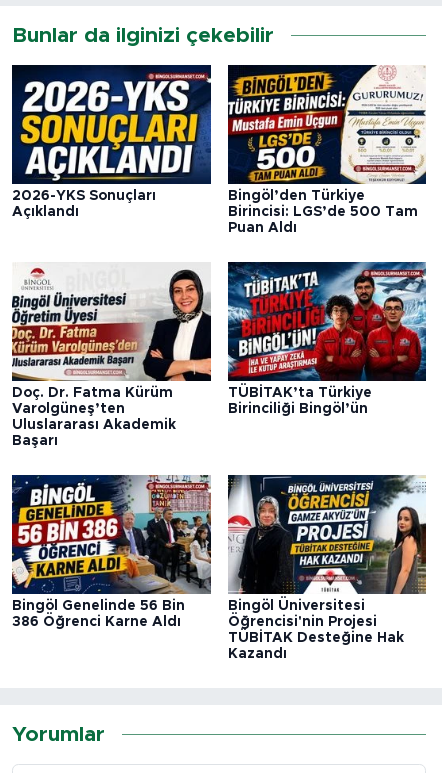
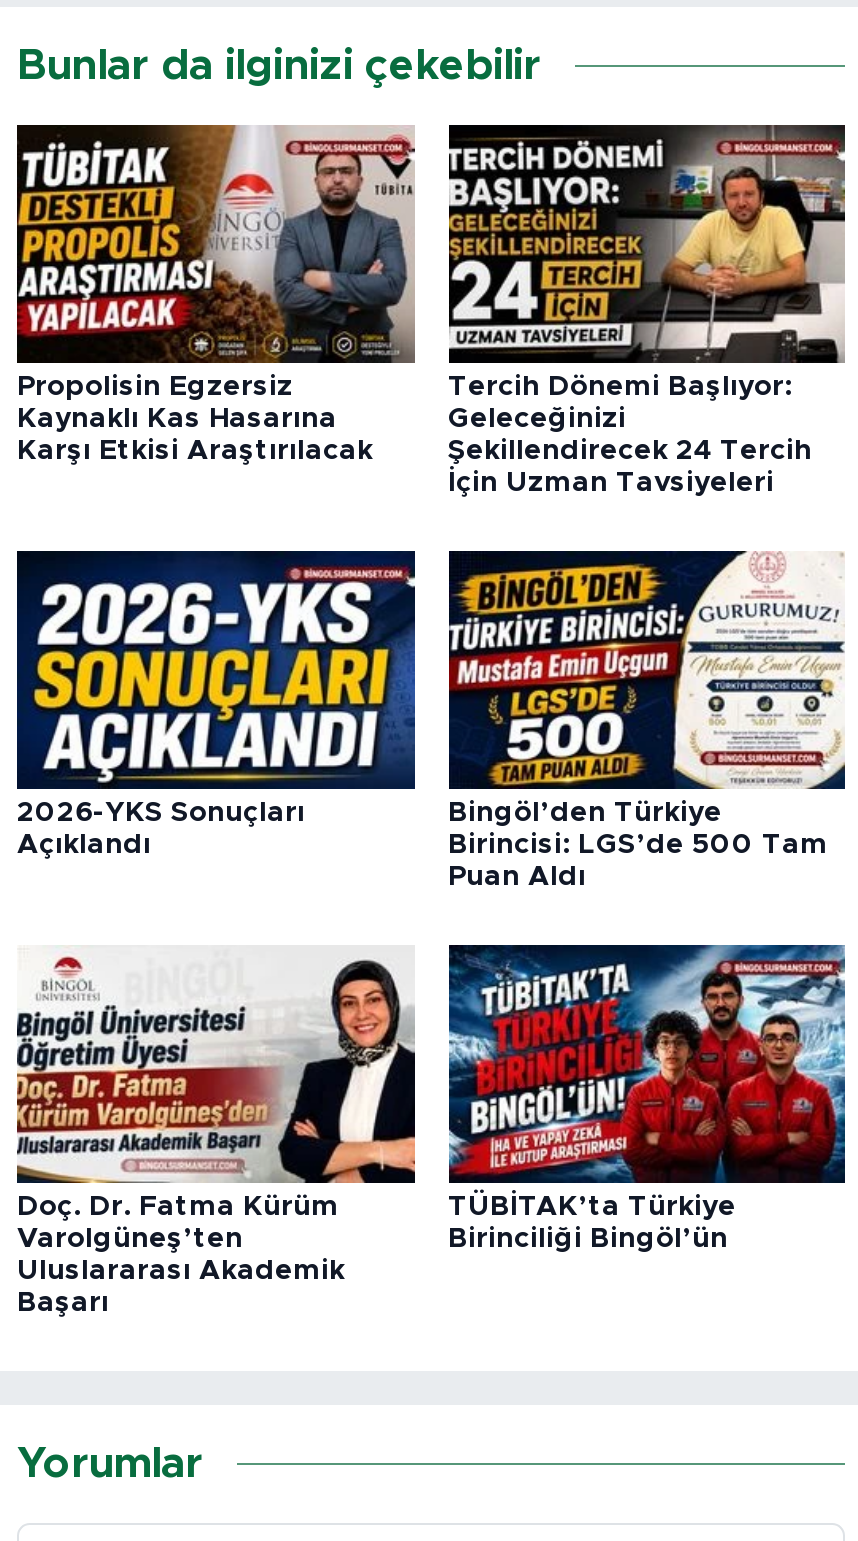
+ [image]
+ Propolisin Egzersiz
+ Kaynaklı Kas Hasarına
+ Karşı Etkisi Araştırılacak

+ [image]
+ Tercih Dönemi Başlıyor:
+ Geleceğinizi
+ Şekillendirecek 24 Tercih
+ İçin Uzman Tavsiyeleri

moved down: [image] | 2026-YKS Sonuçları | Açıklandı | ... | TÜBİTAK’ta Türkiye | Birinciliği Bingöl’ün

- [image]
- Bingöl Genelinde 56 Bin
- 386 Öğrenci Karne Aldı

- [image]
- Bingöl Üniversitesi
- Öğrencisi'nin Projesi
- TÜBİTAK Desteğine Hak
- Kazandı
